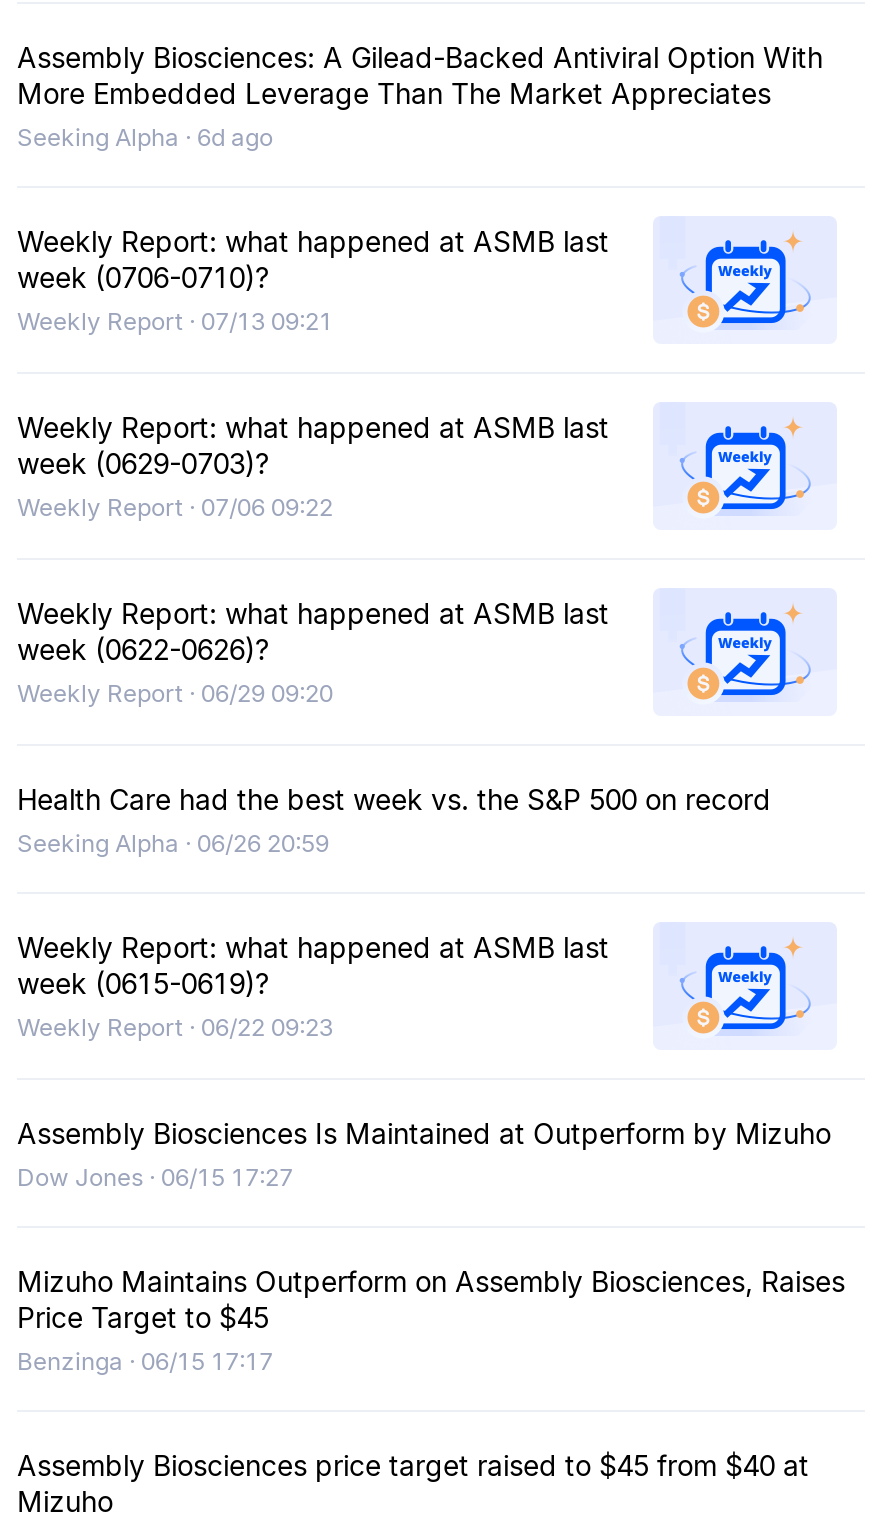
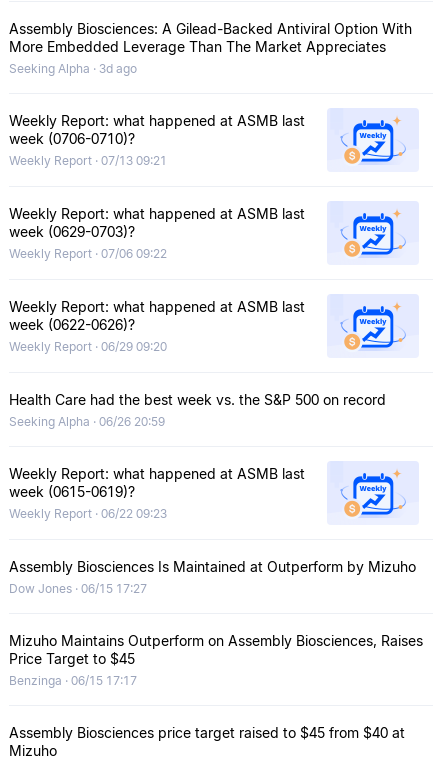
- Seeking Alpha · 6d ago
+ Seeking Alpha · 3d ago
